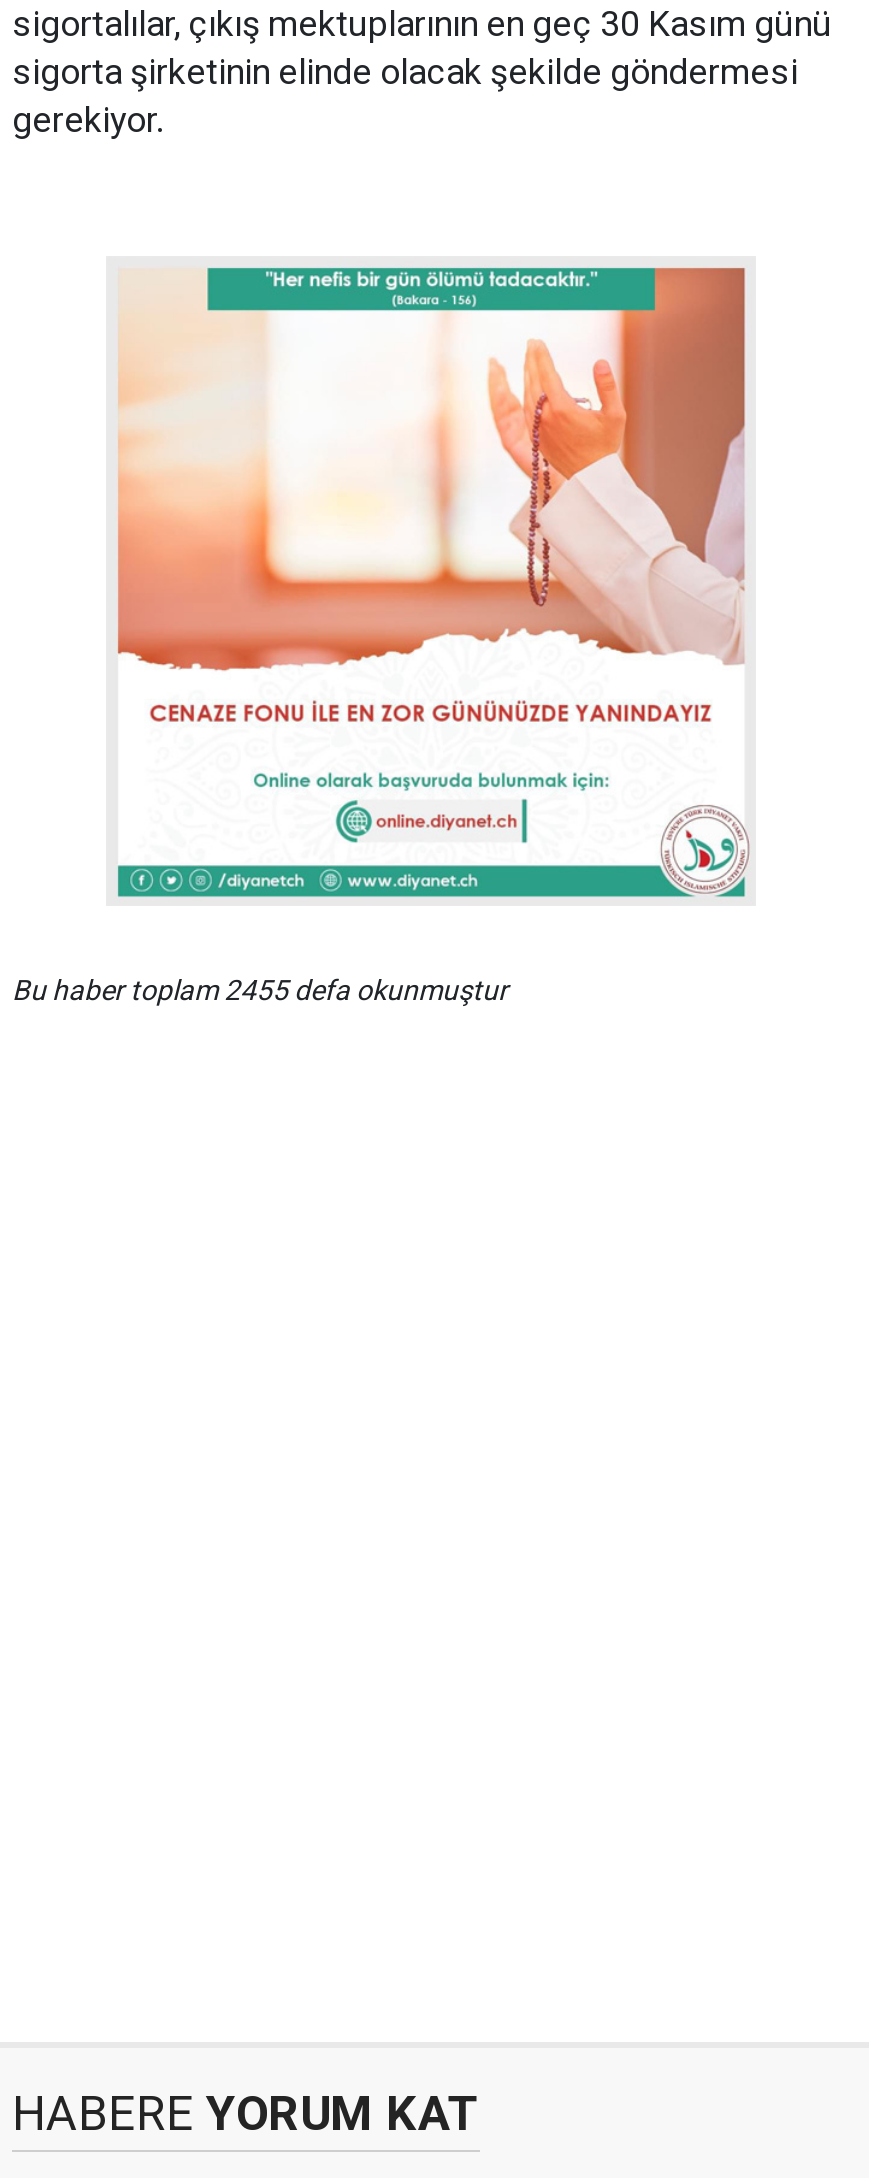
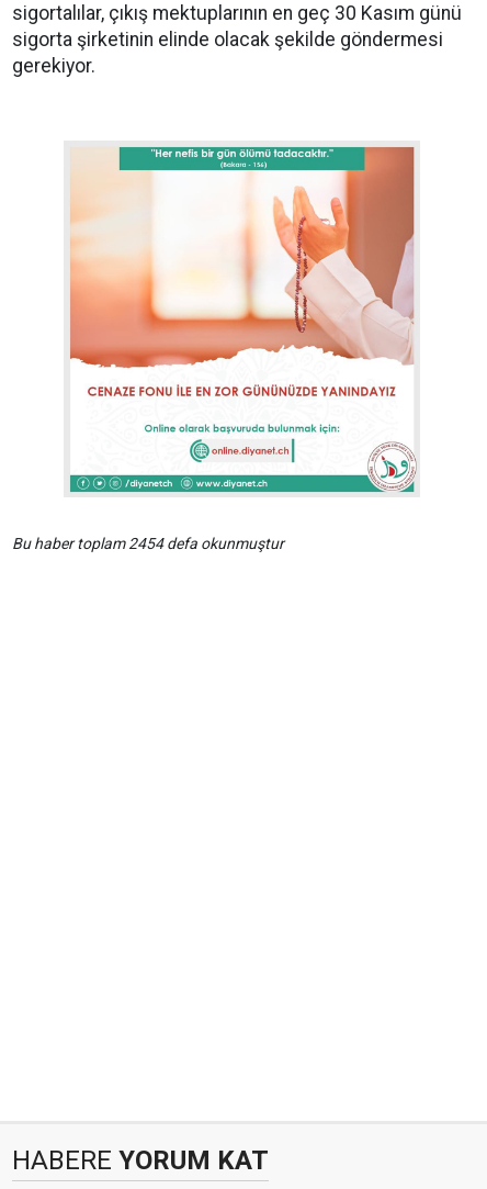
- Bu haber toplam 2455 defa okunmuştur
+ Bu haber toplam 2454 defa okunmuştur
